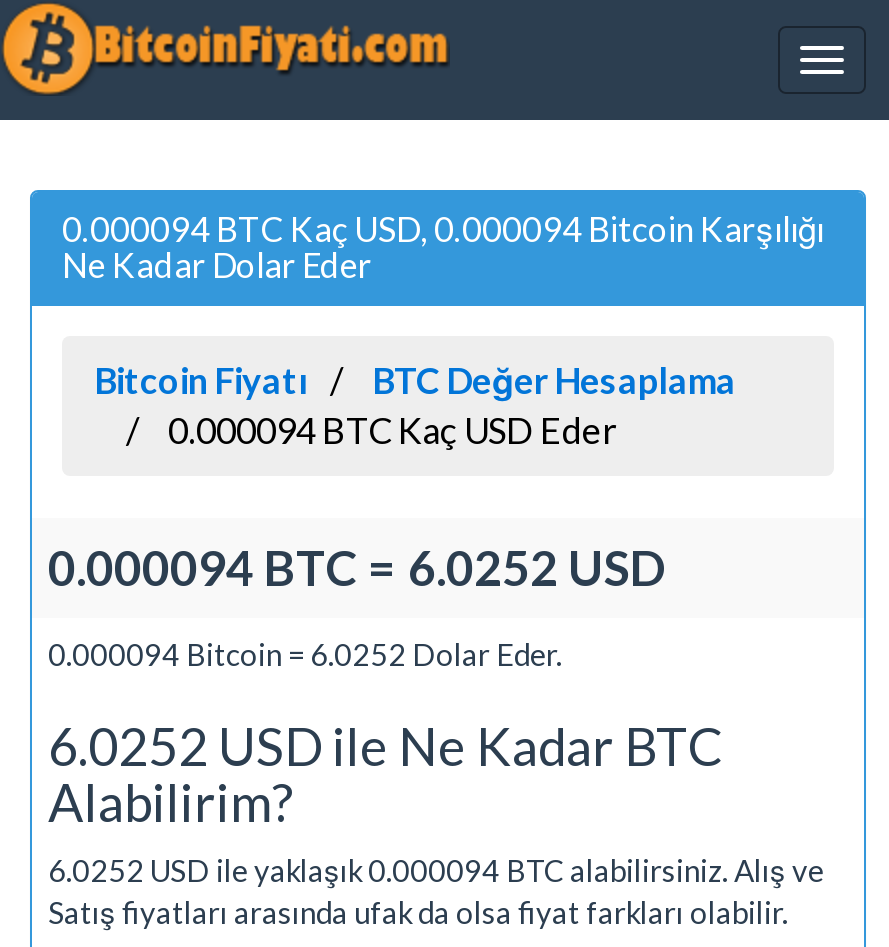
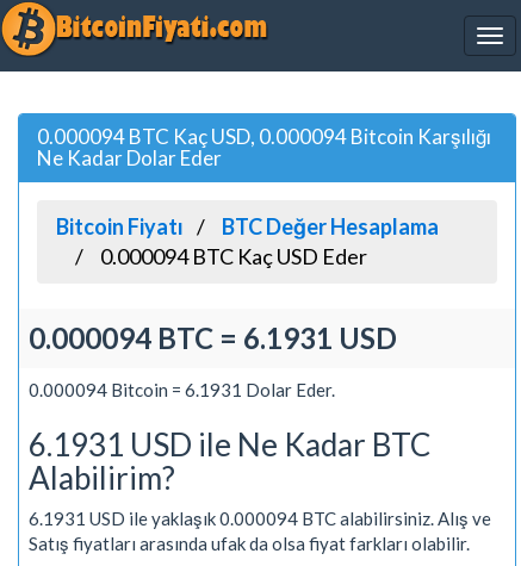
- 0.000094 BTC = 6.0252 USD
+ 0.000094 BTC = 6.1931 USD

- 0.000094 Bitcoin = 6.0252 Dolar Eder.
+ 0.000094 Bitcoin = 6.1931 Dolar Eder.

- 6.0252 USD ile Ne Kadar BTC
+ 6.1931 USD ile Ne Kadar BTC

- 6.0252 USD ile yaklaşık 0.000094 BTC alabilirsiniz. Alış ve
+ 6.1931 USD ile yaklaşık 0.000094 BTC alabilirsiniz. Alış ve
